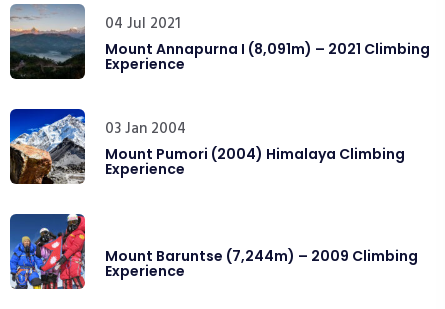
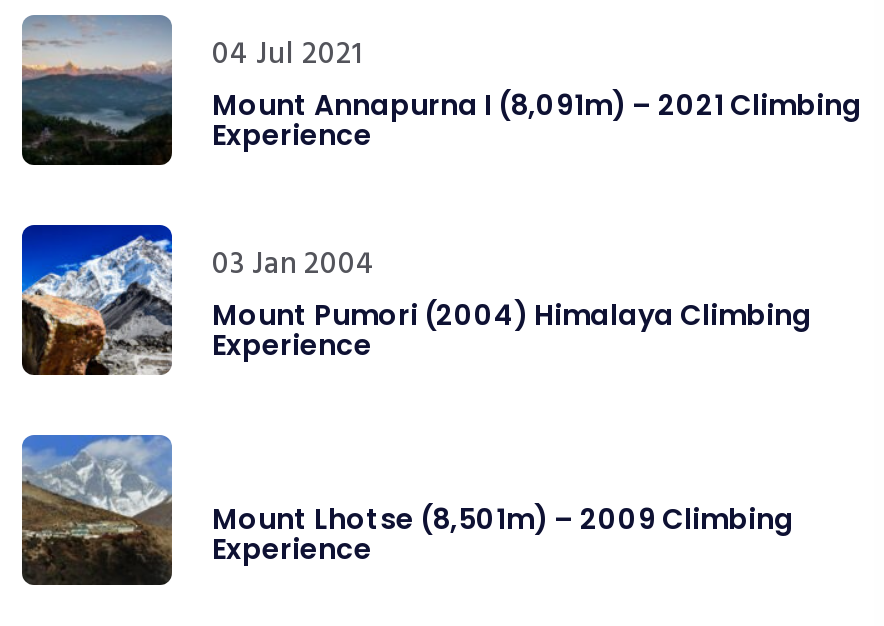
- [image]
- Mount Baruntse (7,244m) – 2009 Climbing
+ [image]
+ Mount Lhotse (8,501m) – 2009 Climbing
